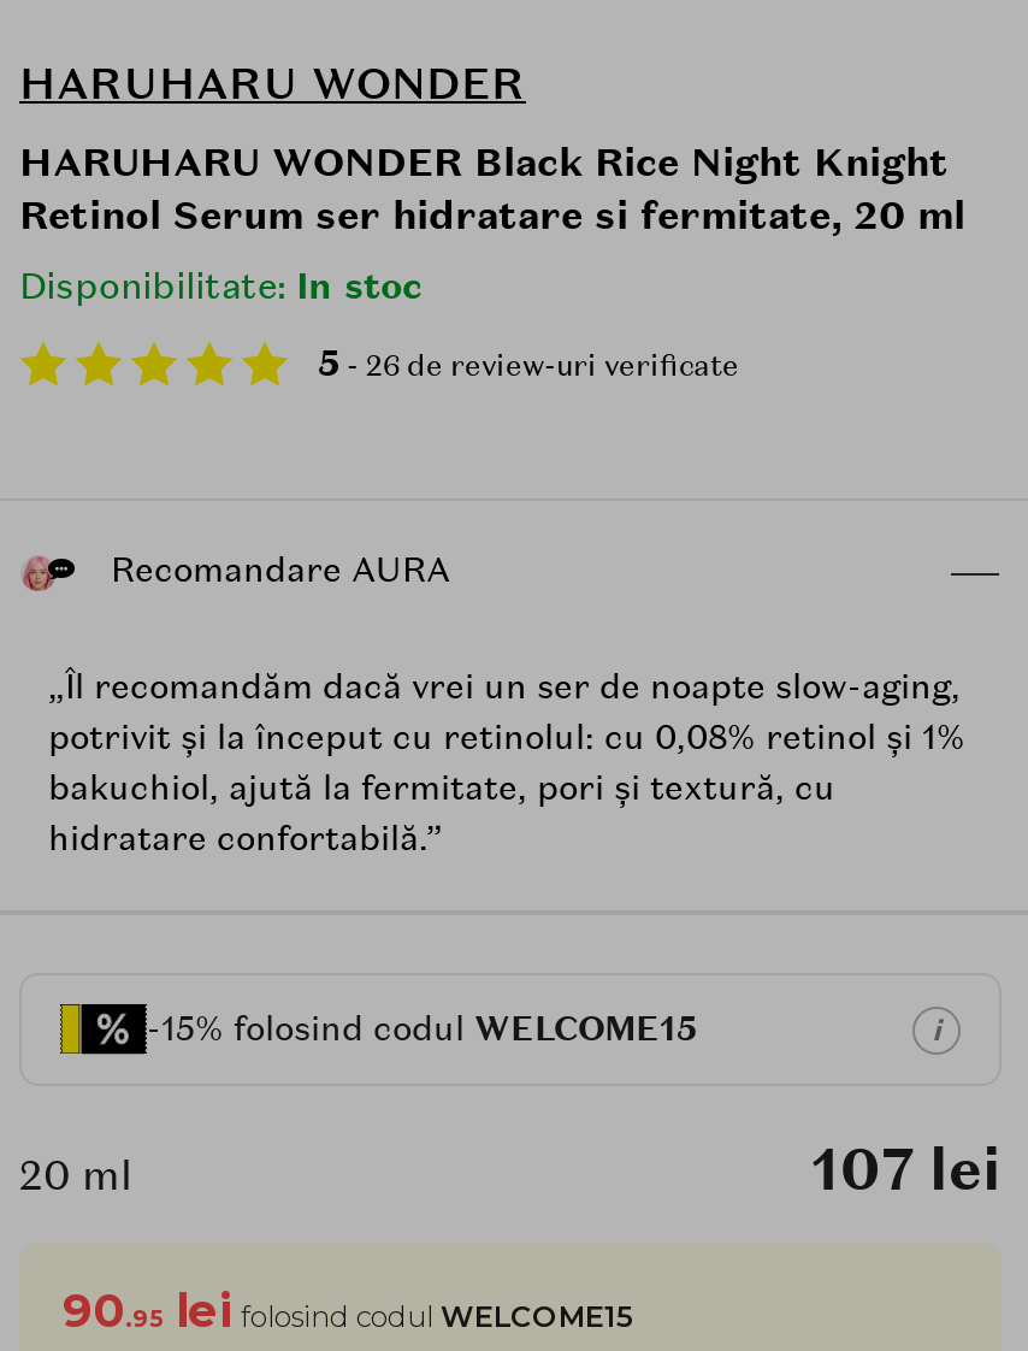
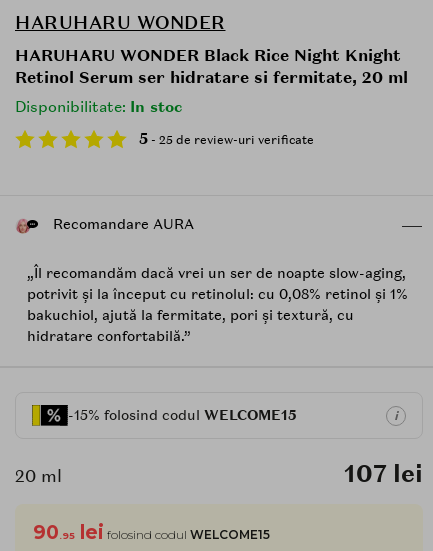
- 5 - 26 de review-uri verificate
+ 5 - 25 de review-uri verificate
